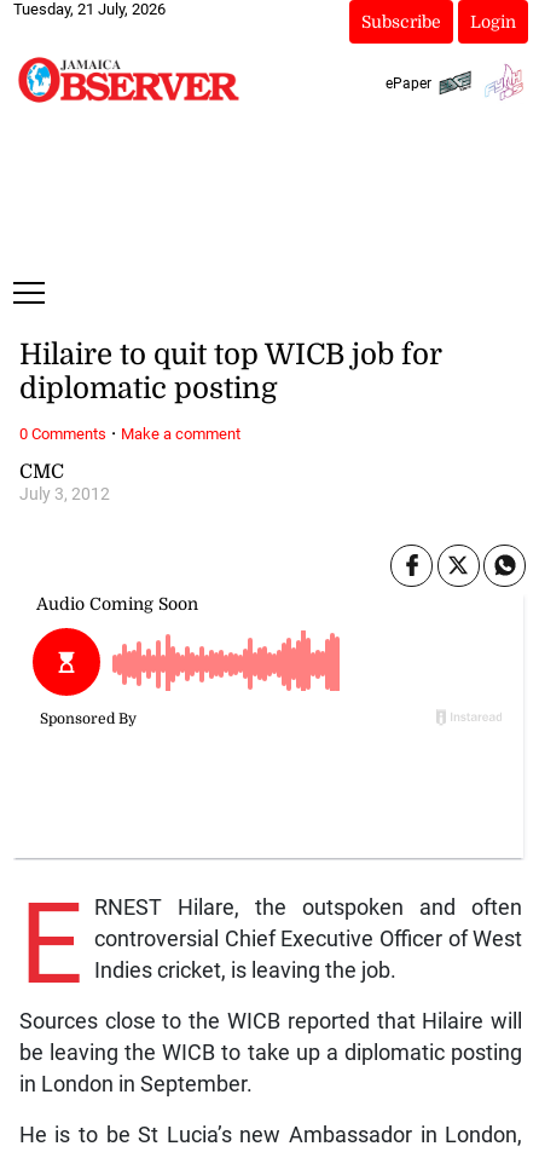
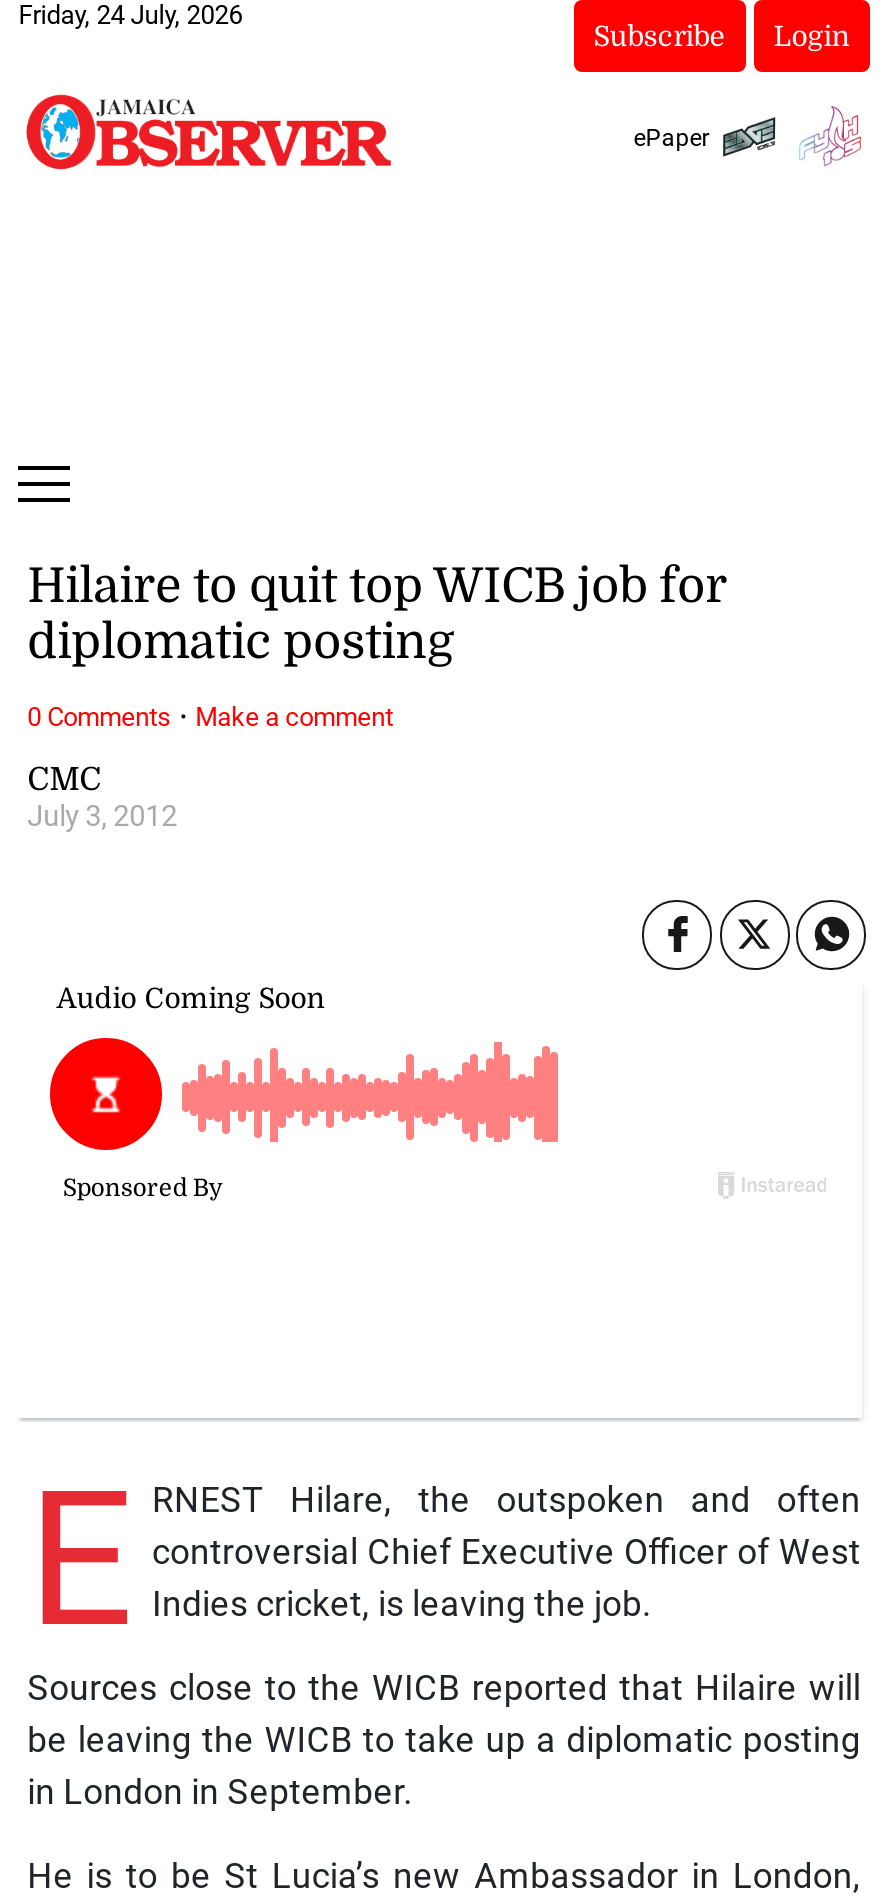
- Tuesday, 21 July, 2026
+ Friday, 24 July, 2026
